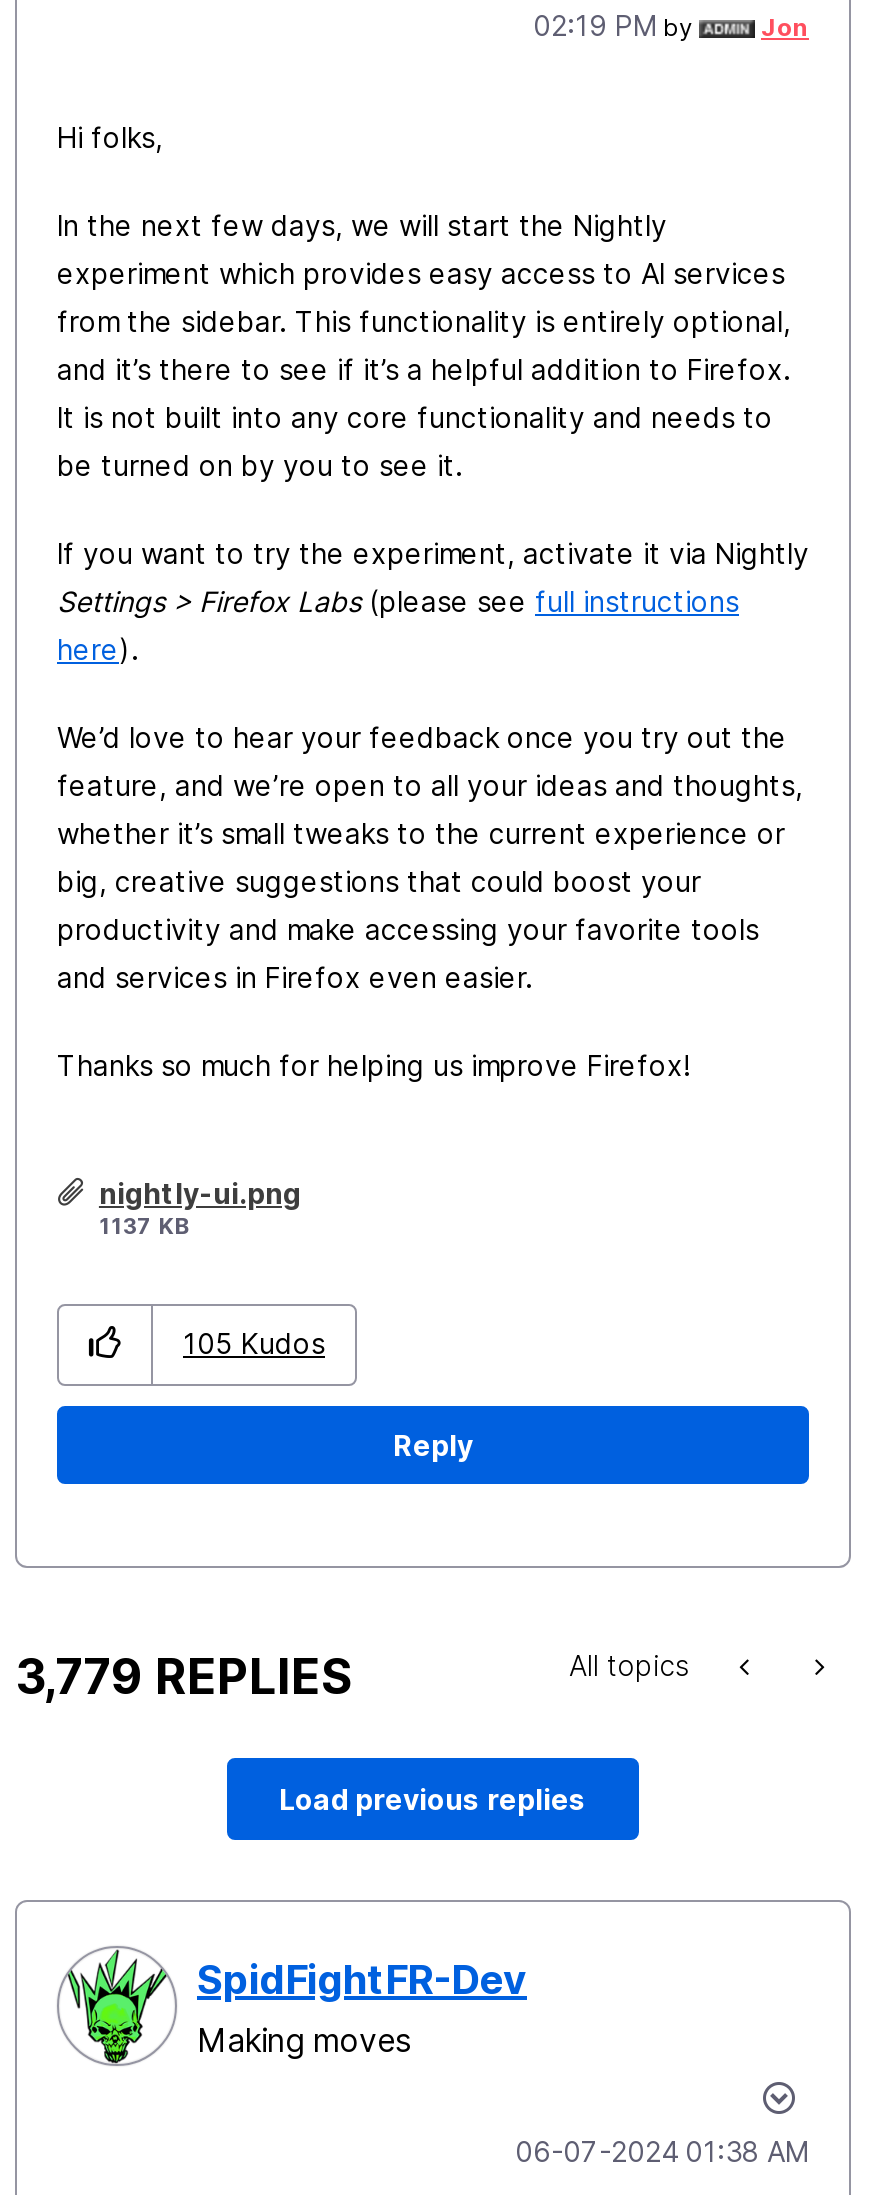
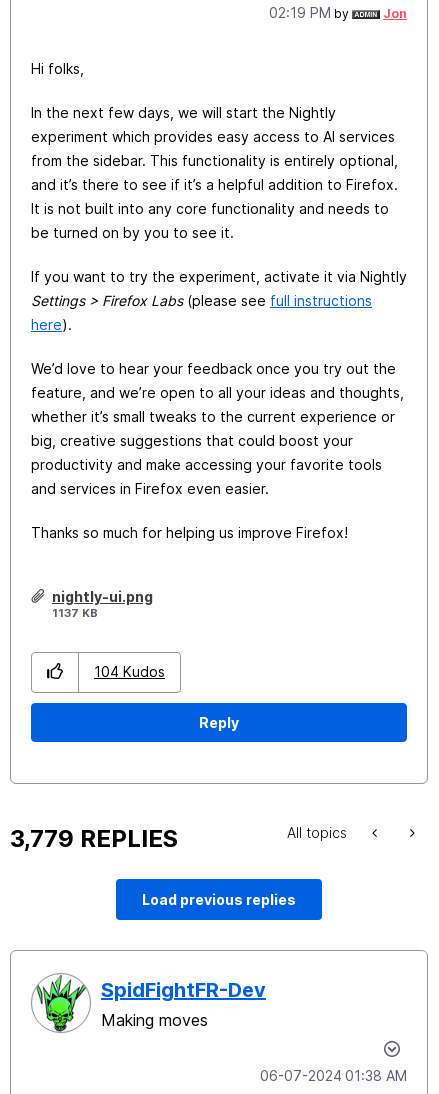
- 105 Kudos
+ 104 Kudos
